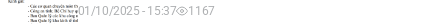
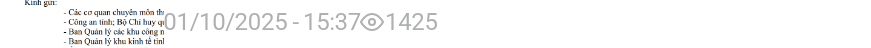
- 01/10/2025 - 15:37 1167
+ 01/10/2025 - 15:37 1425
